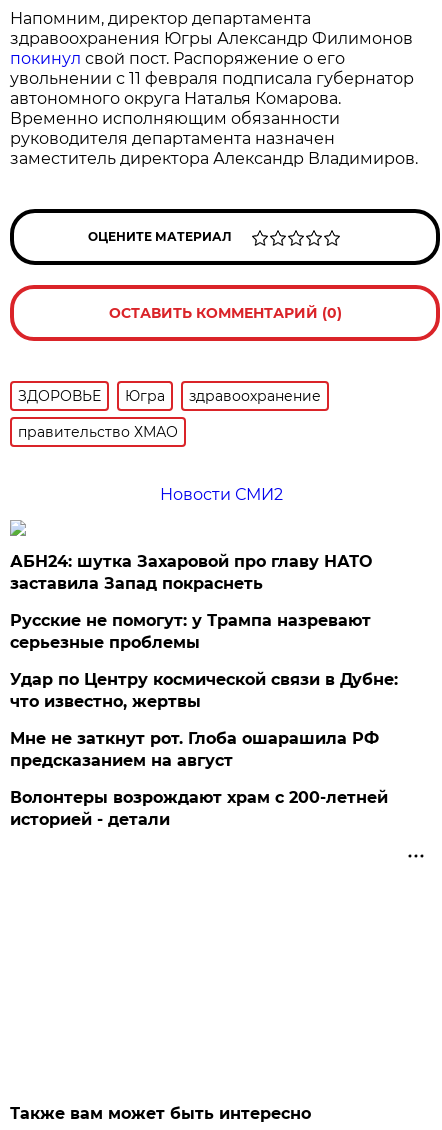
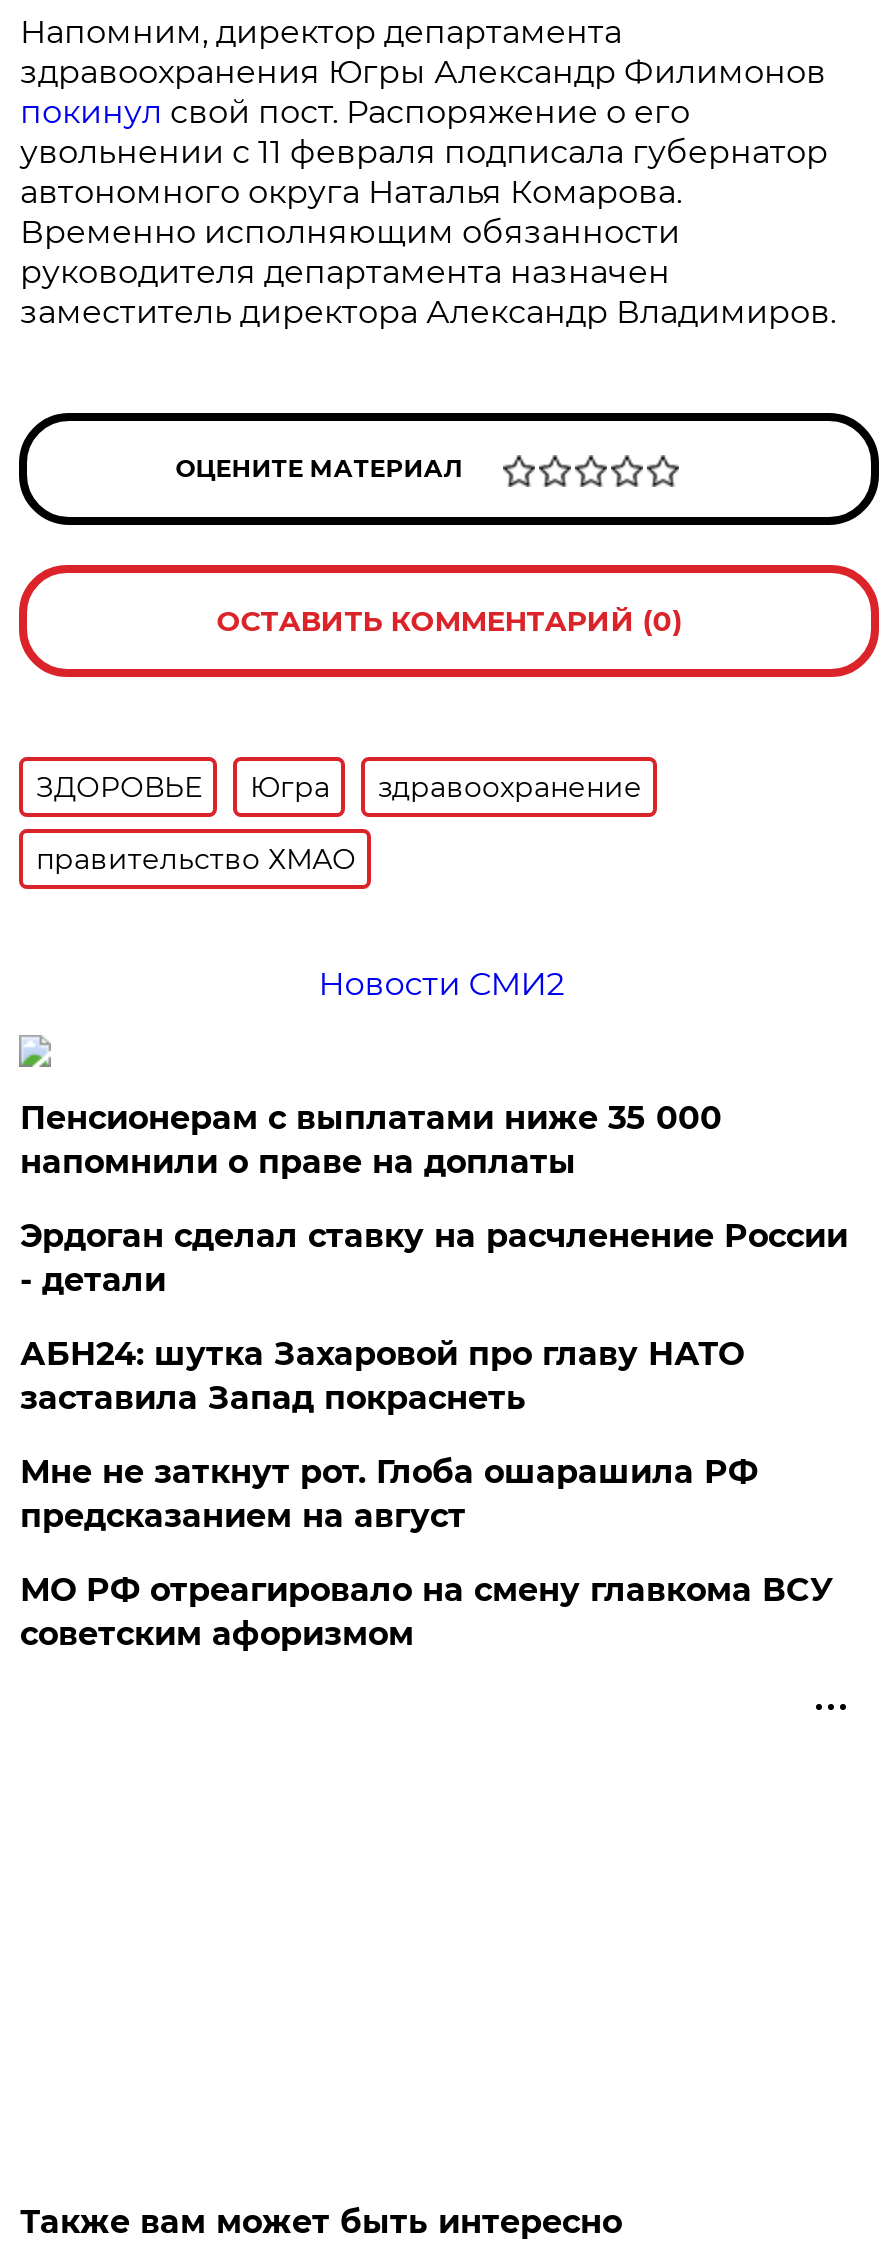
+ Пенсионерам с выплатами ниже 35 000
+ напомнили о праве на доплаты
+ Эрдоган сделал ставку на расчленение России
+ - детали

moved down: АБН24: шутка Захаровой про главу НАТО | заставила Запад покраснеть

- Русские не помогут: у Трампа назревают
- серьезные проблемы
- Удар по Центру космической связи в Дубне:
- что известно, жертвы

- Волонтеры возрождают храм с 200-летней
- историей - детали
+ МО РФ отреагировало на смену главкома ВСУ
+ советским афоризмом
